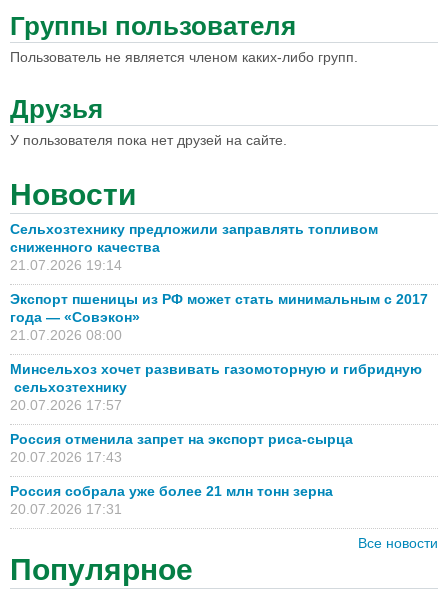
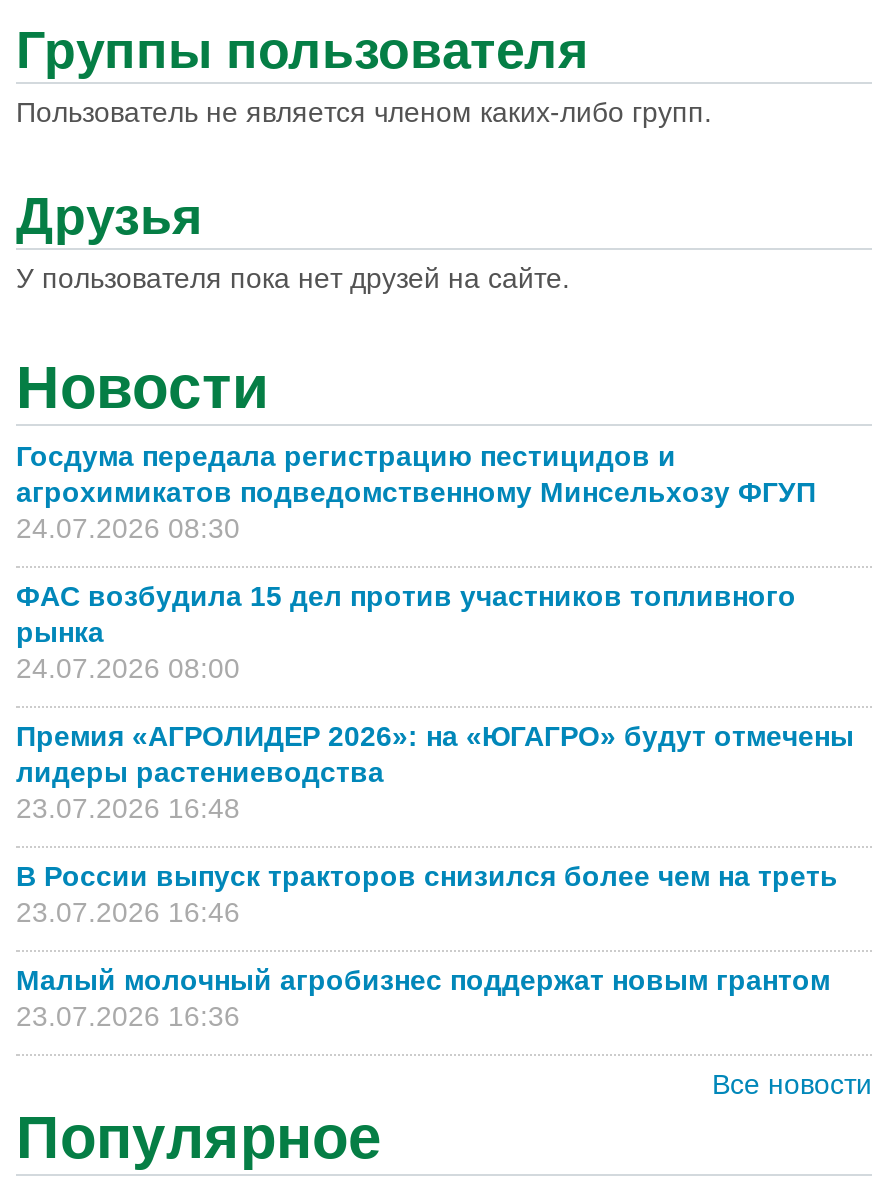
- Сельхозтехнику предложили заправлять топливом
- сниженного качества
- 21.07.2026 19:14
+ Госдума передала регистрацию пестицидов и
+ агрохимикатов подведомственному Минсельхозу ФГУП
+ 24.07.2026 08:30

- Экспорт пшеницы из РФ может стать минимальным с 2017
- года — «Совэкон»
- 21.07.2026 08:00
+ ФАС возбудила 15 дел против участников топливного
+ рынка
+ 24.07.2026 08:00

- Минсельхоз хочет развивать газомоторную и гибридную
- сельхозтехнику
- 20.07.2026 17:57
+ Премия «АГРОЛИДЕР 2026»: на «ЮГАГРО» будут отмечены
+ лидеры растениеводства
+ 23.07.2026 16:48

- Россия отменила запрет на экспорт риса-сырца
- 20.07.2026 17:43
+ В России выпуск тракторов снизился более чем на треть
+ 23.07.2026 16:46

- Россия собрала уже более 21 млн тонн зерна
- 20.07.2026 17:31
+ Малый молочный агробизнес поддержат новым грантом
+ 23.07.2026 16:36
